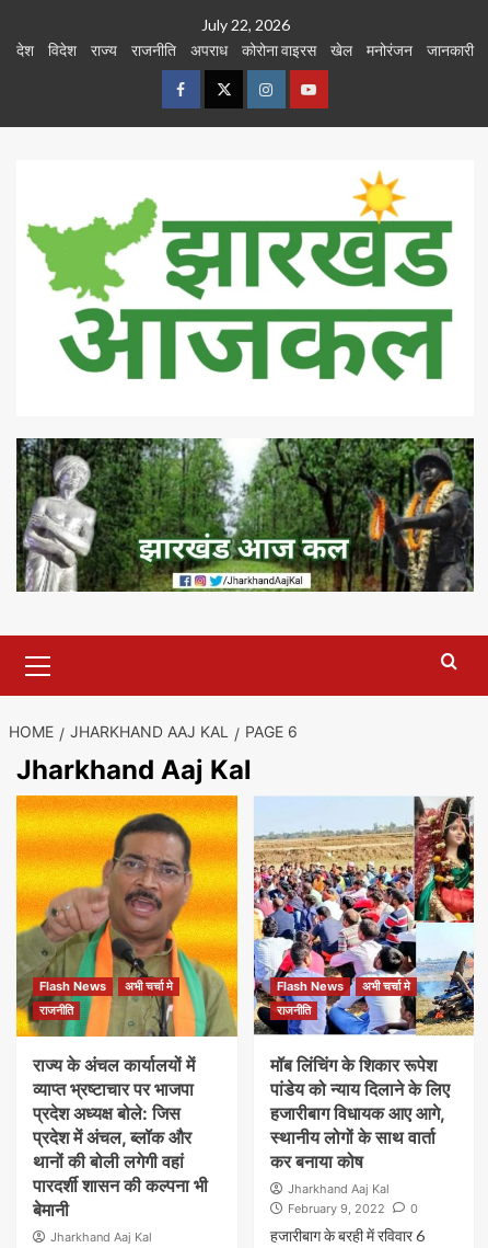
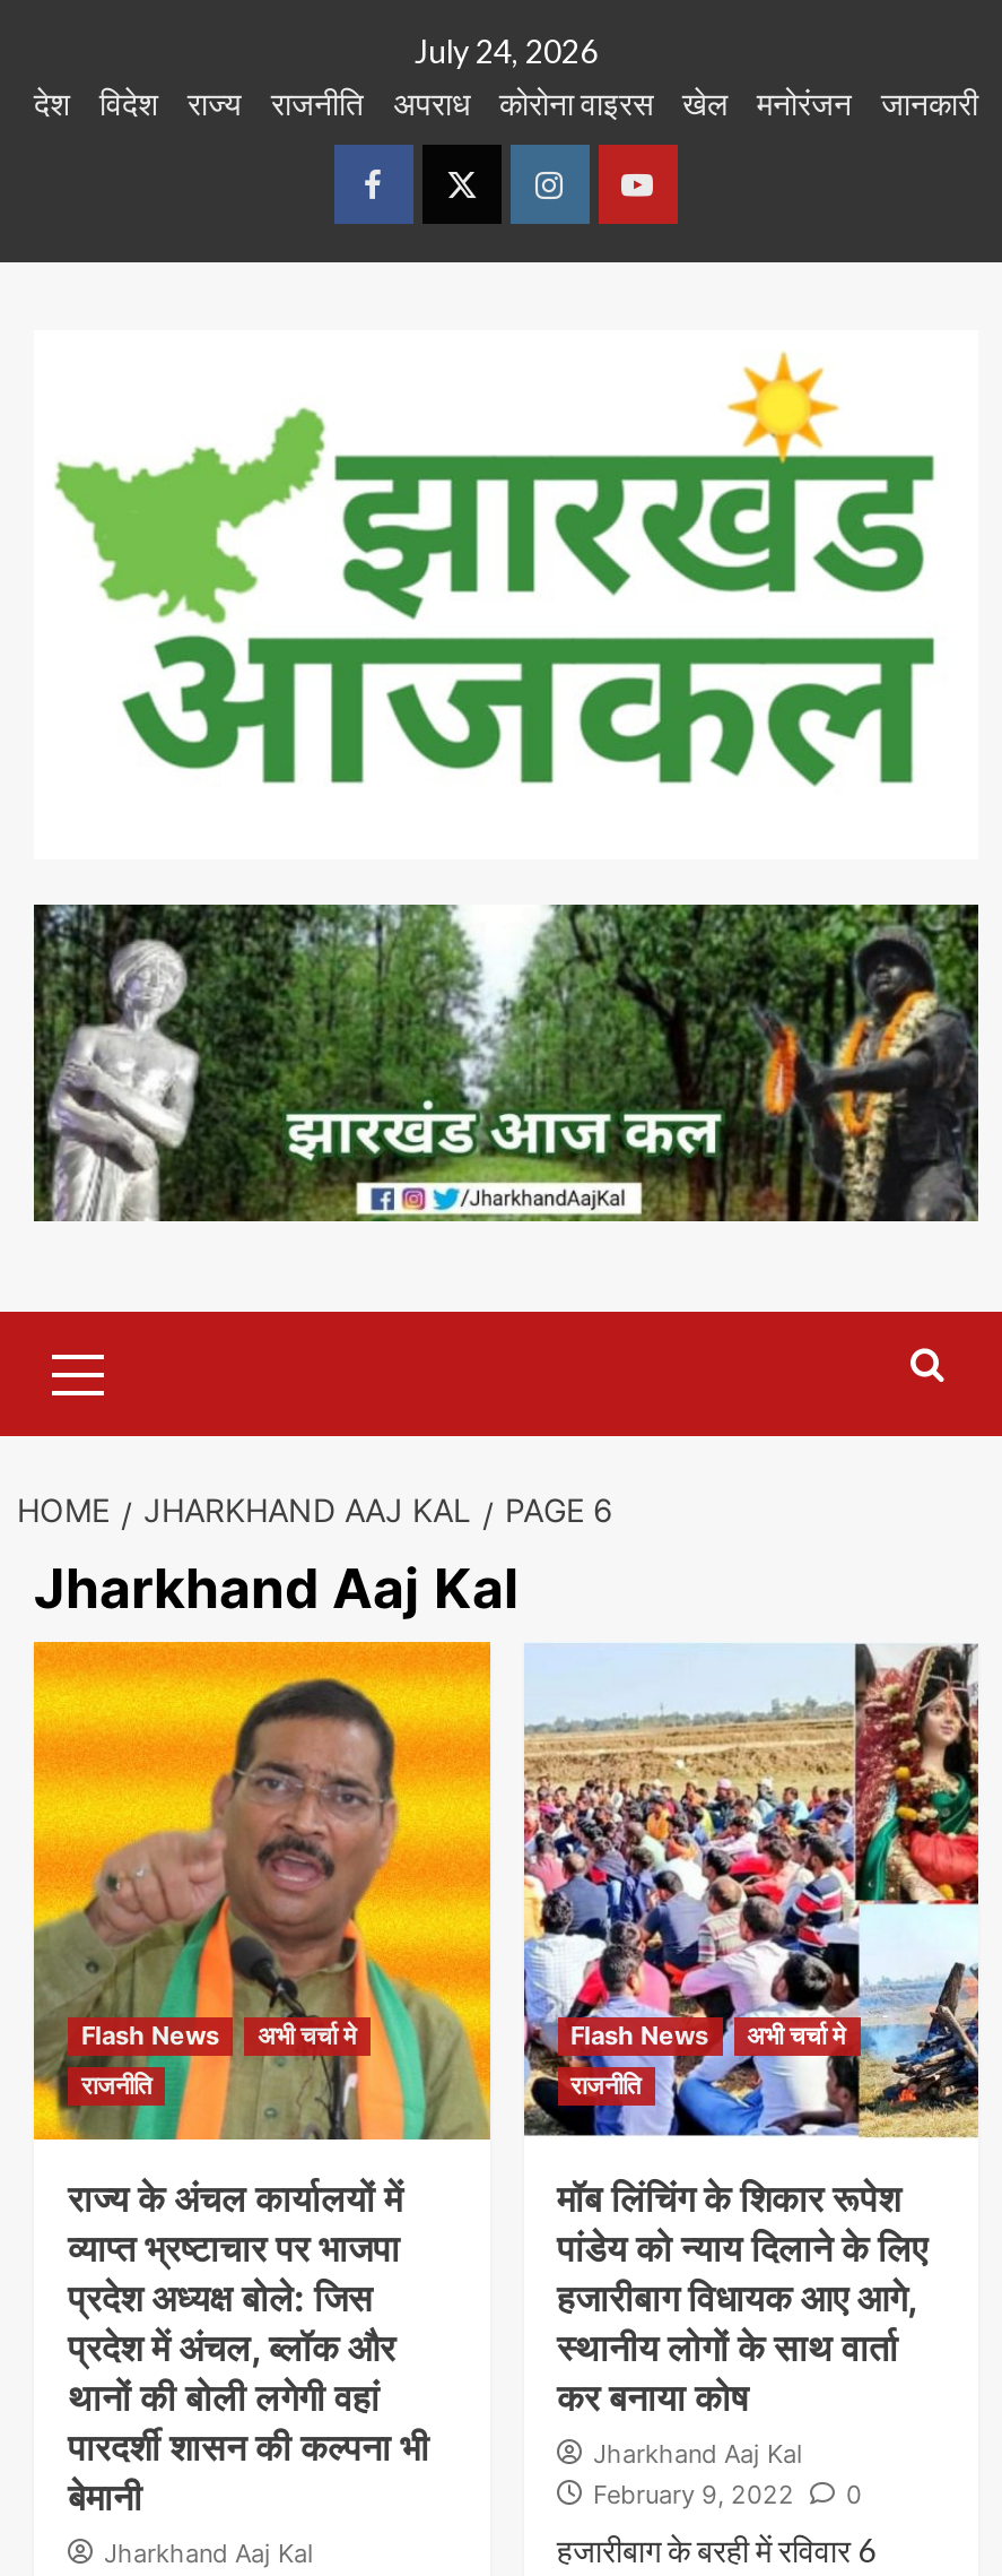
- July 22, 2026
+ July 24, 2026
